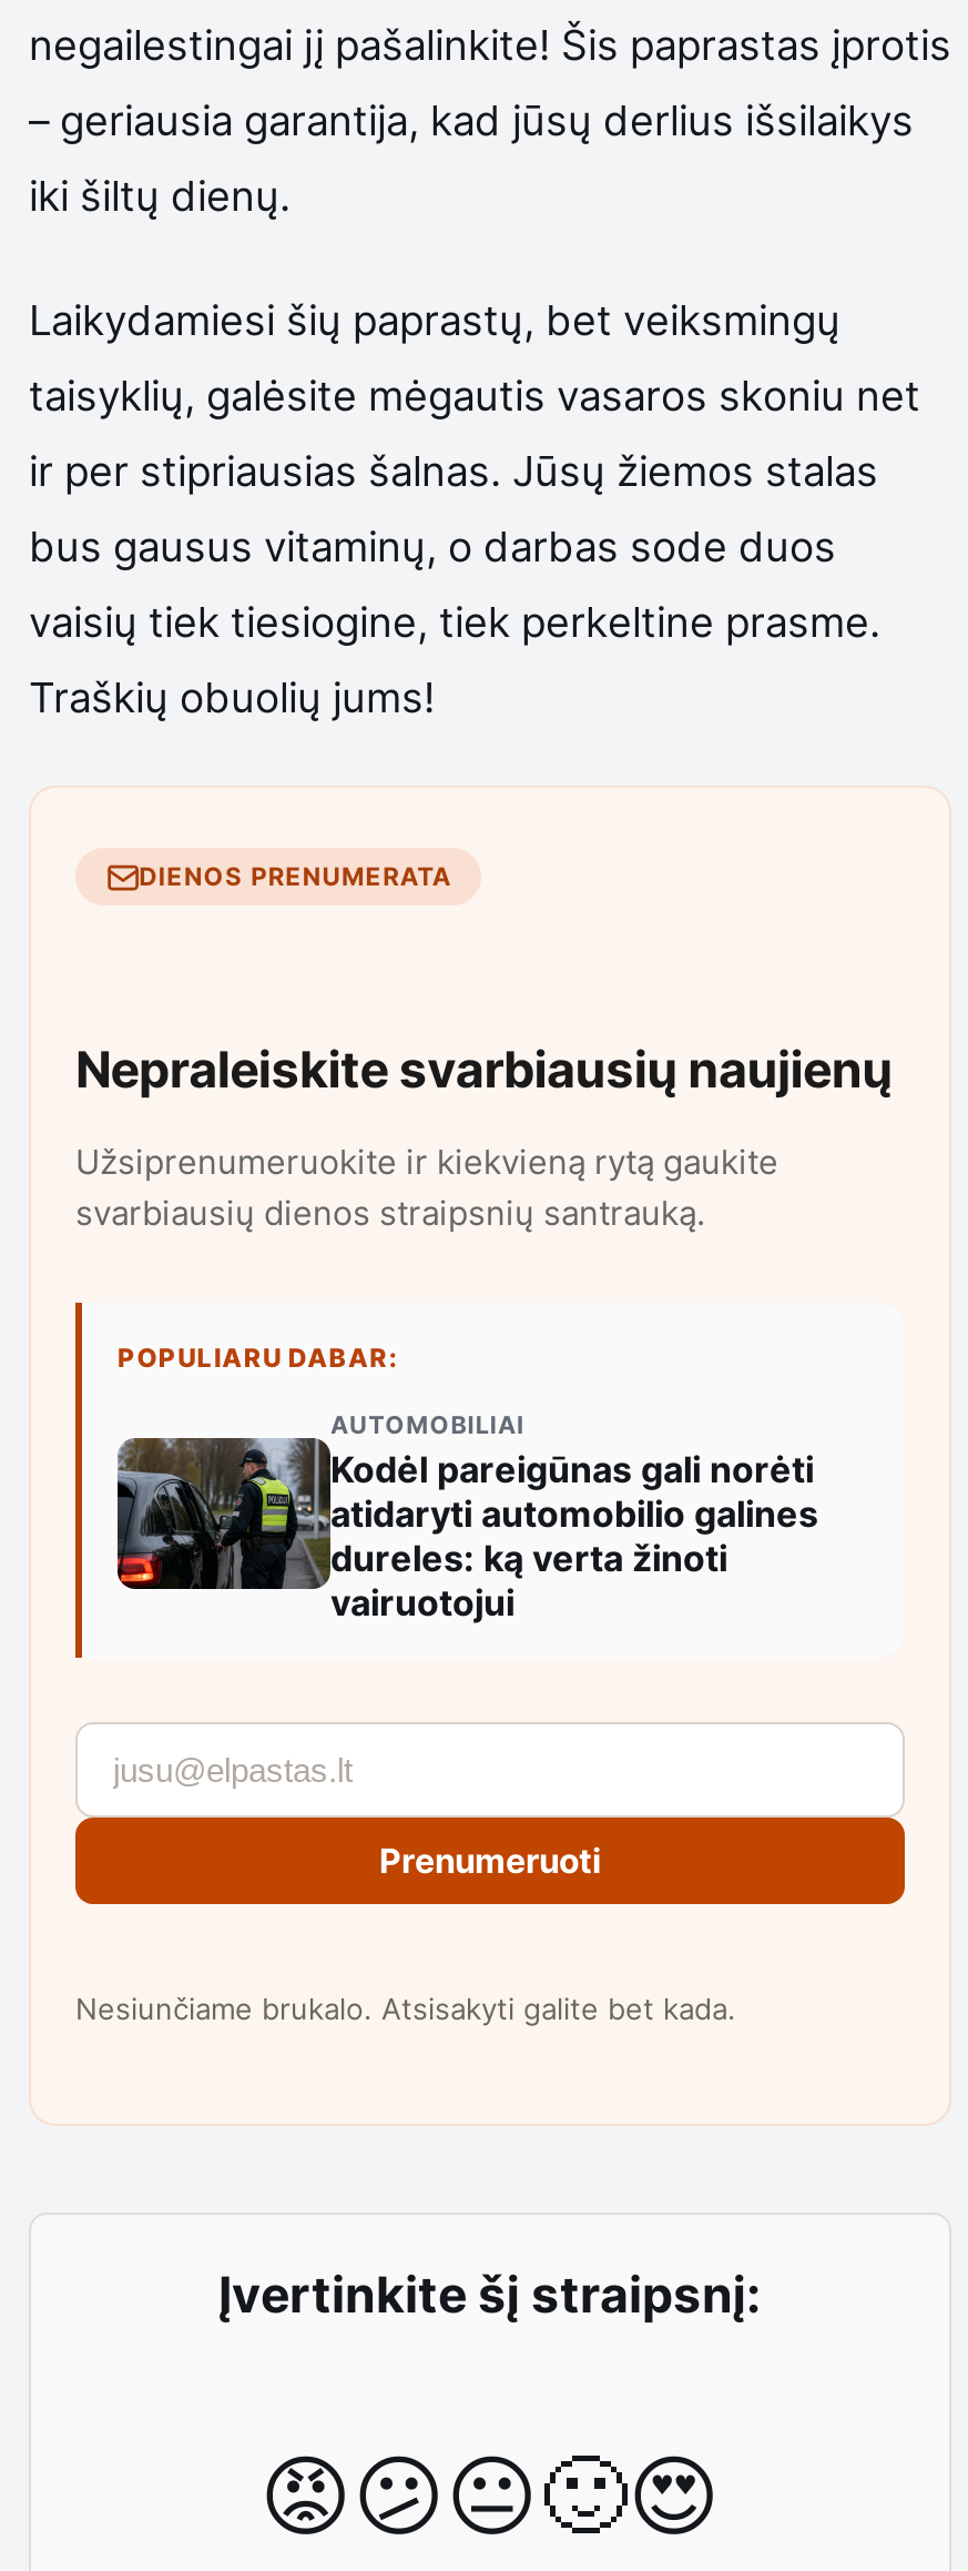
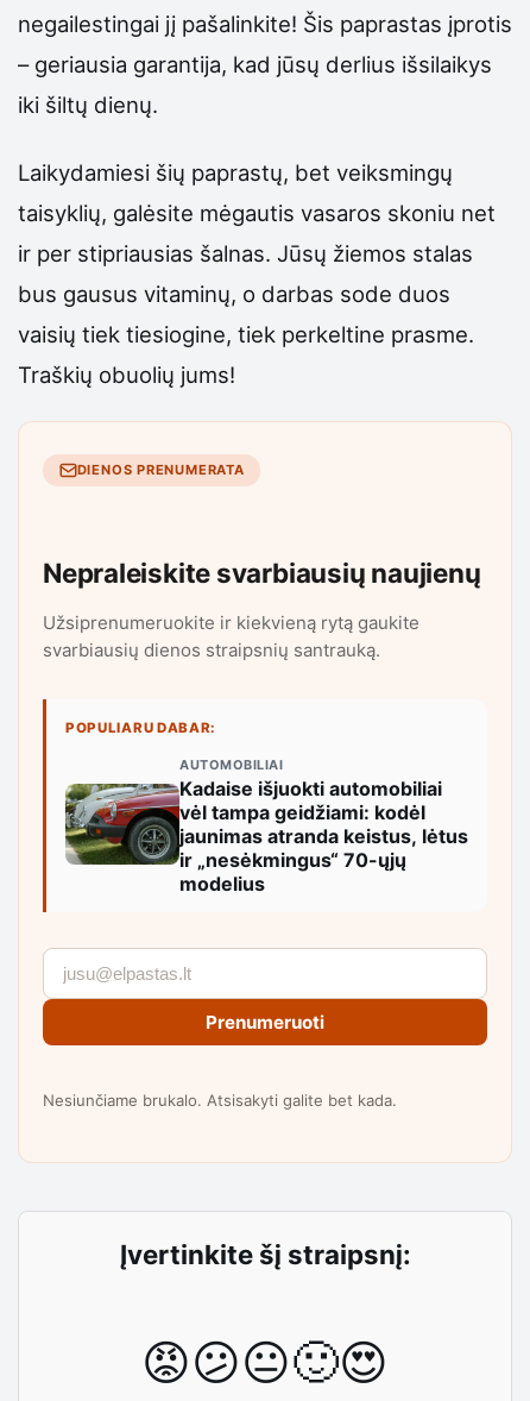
- [image]
- Kodėl pareigūnas gali norėti
- atidaryti automobilio galines
- dureles: ką verta žinoti
- vairuotojui
+ [image]
+ Kadaise išjuokti automobiliai
+ vėl tampa geidžiami: kodėl
+ jaunimas atranda keistus, lėtus
+ ir „nesėkmingus“ 70-ųjų
+ modelius
